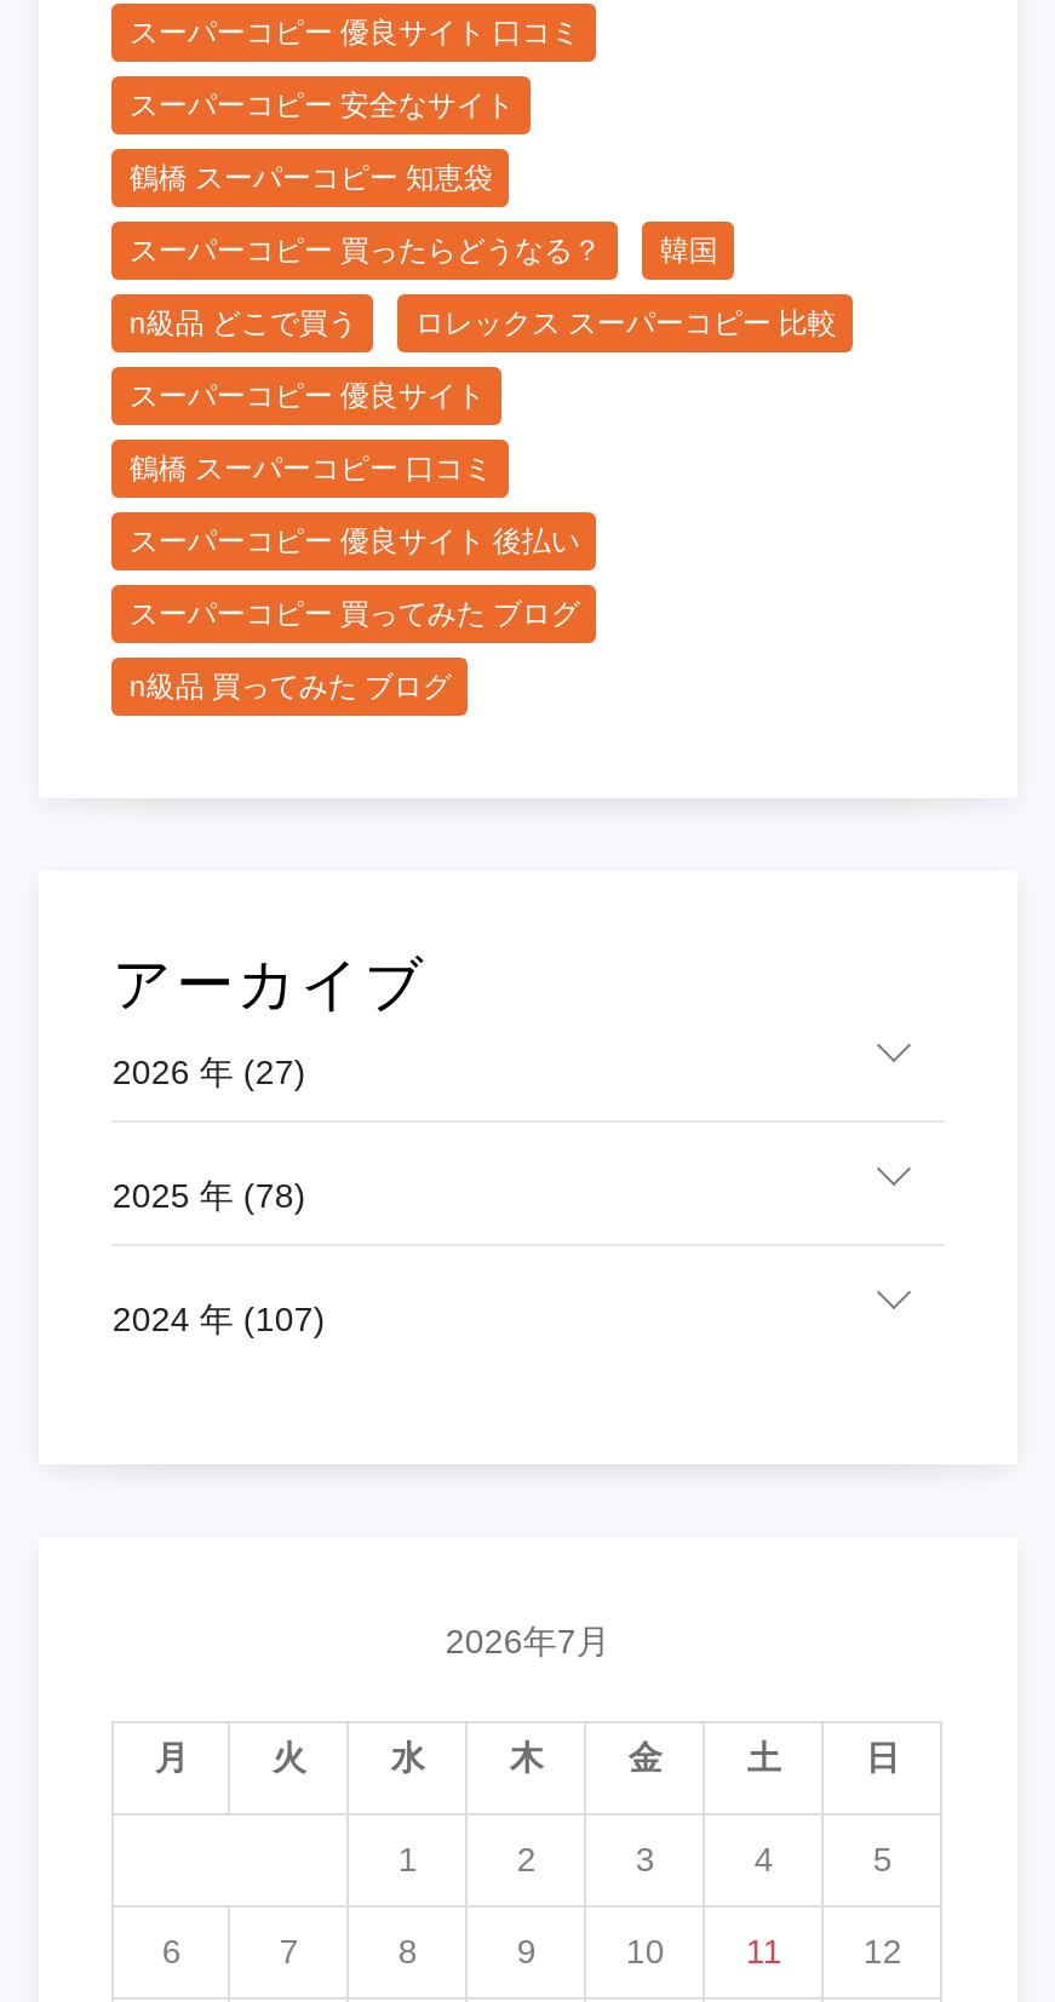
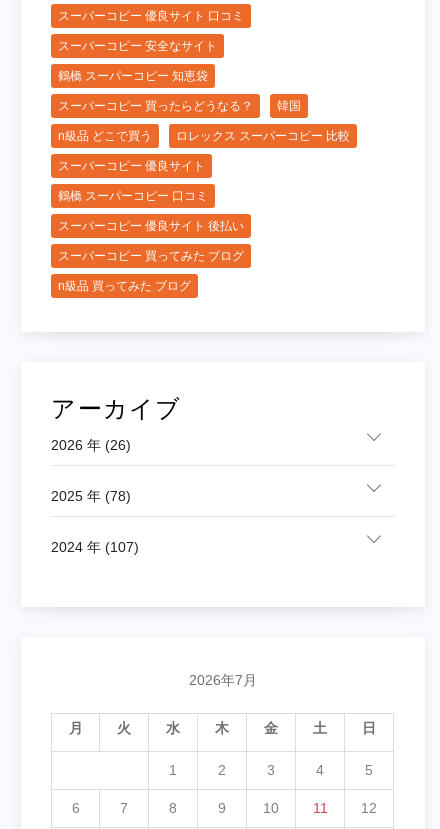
- 2026 年 (27)
+ 2026 年 (26)
